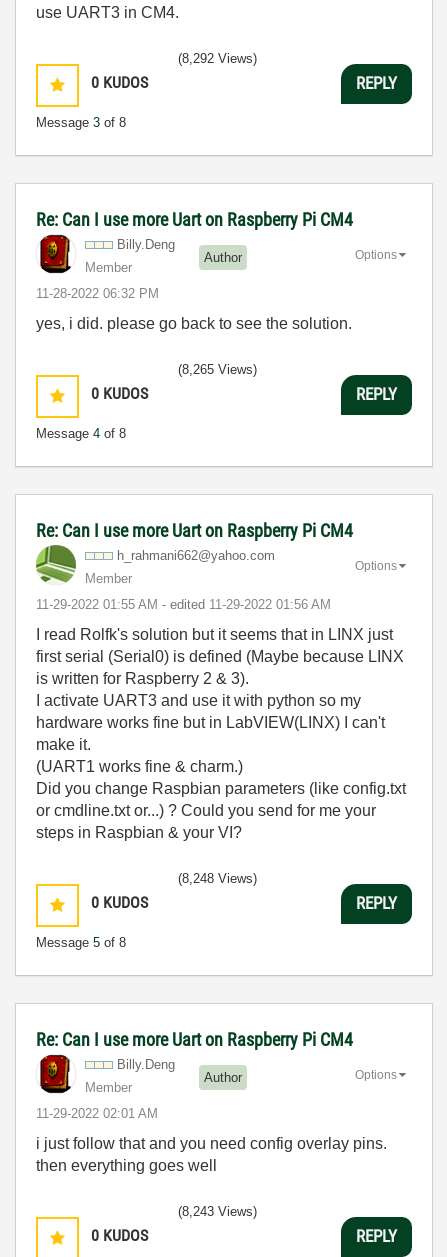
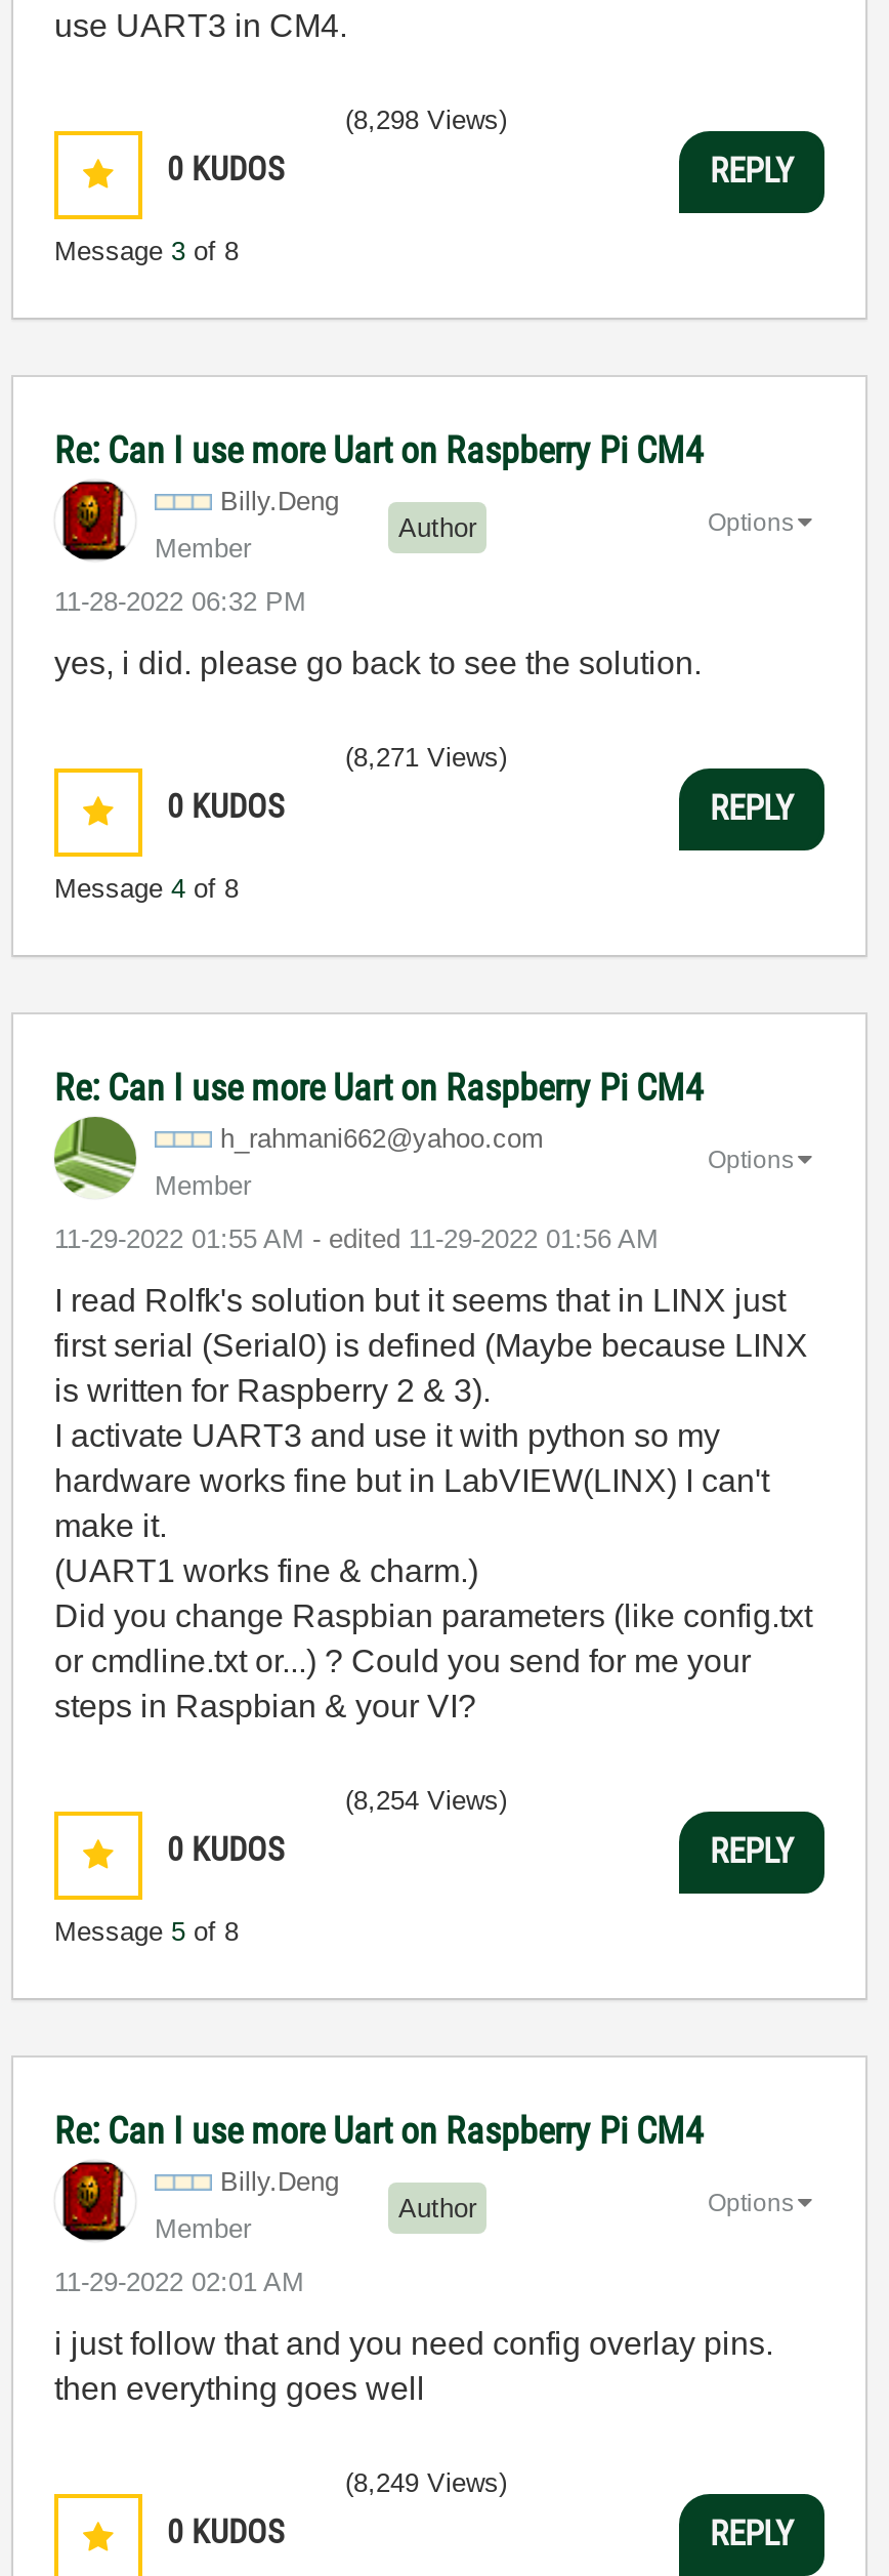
- (8,292 Views)
+ (8,298 Views)

- (8,265 Views)
+ (8,271 Views)

- (8,248 Views)
+ (8,254 Views)

- (8,243 Views)
+ (8,249 Views)
